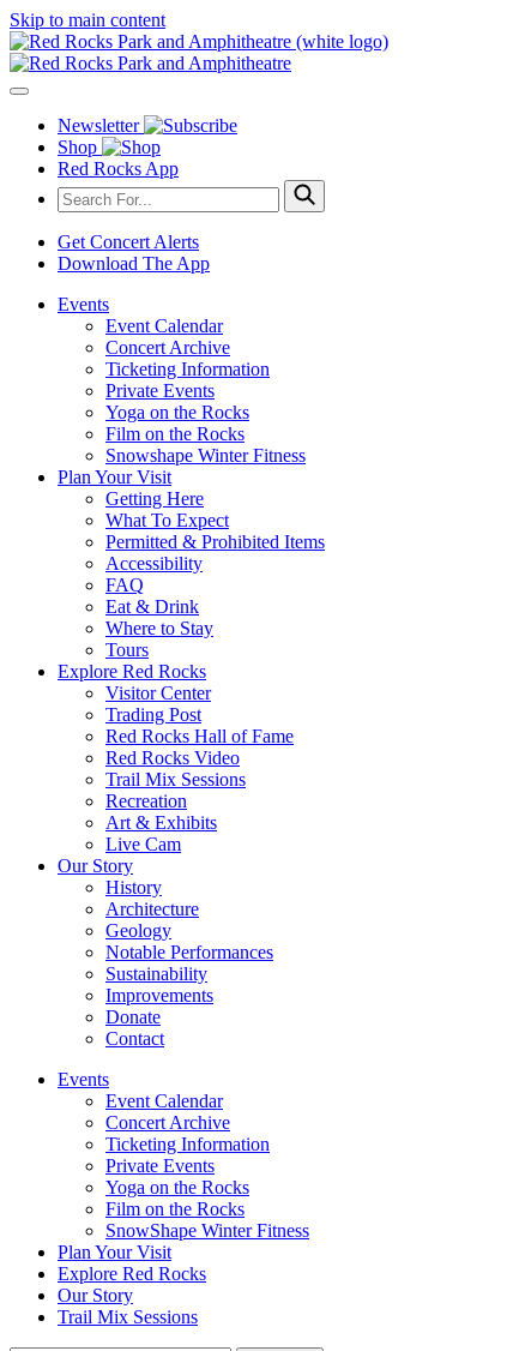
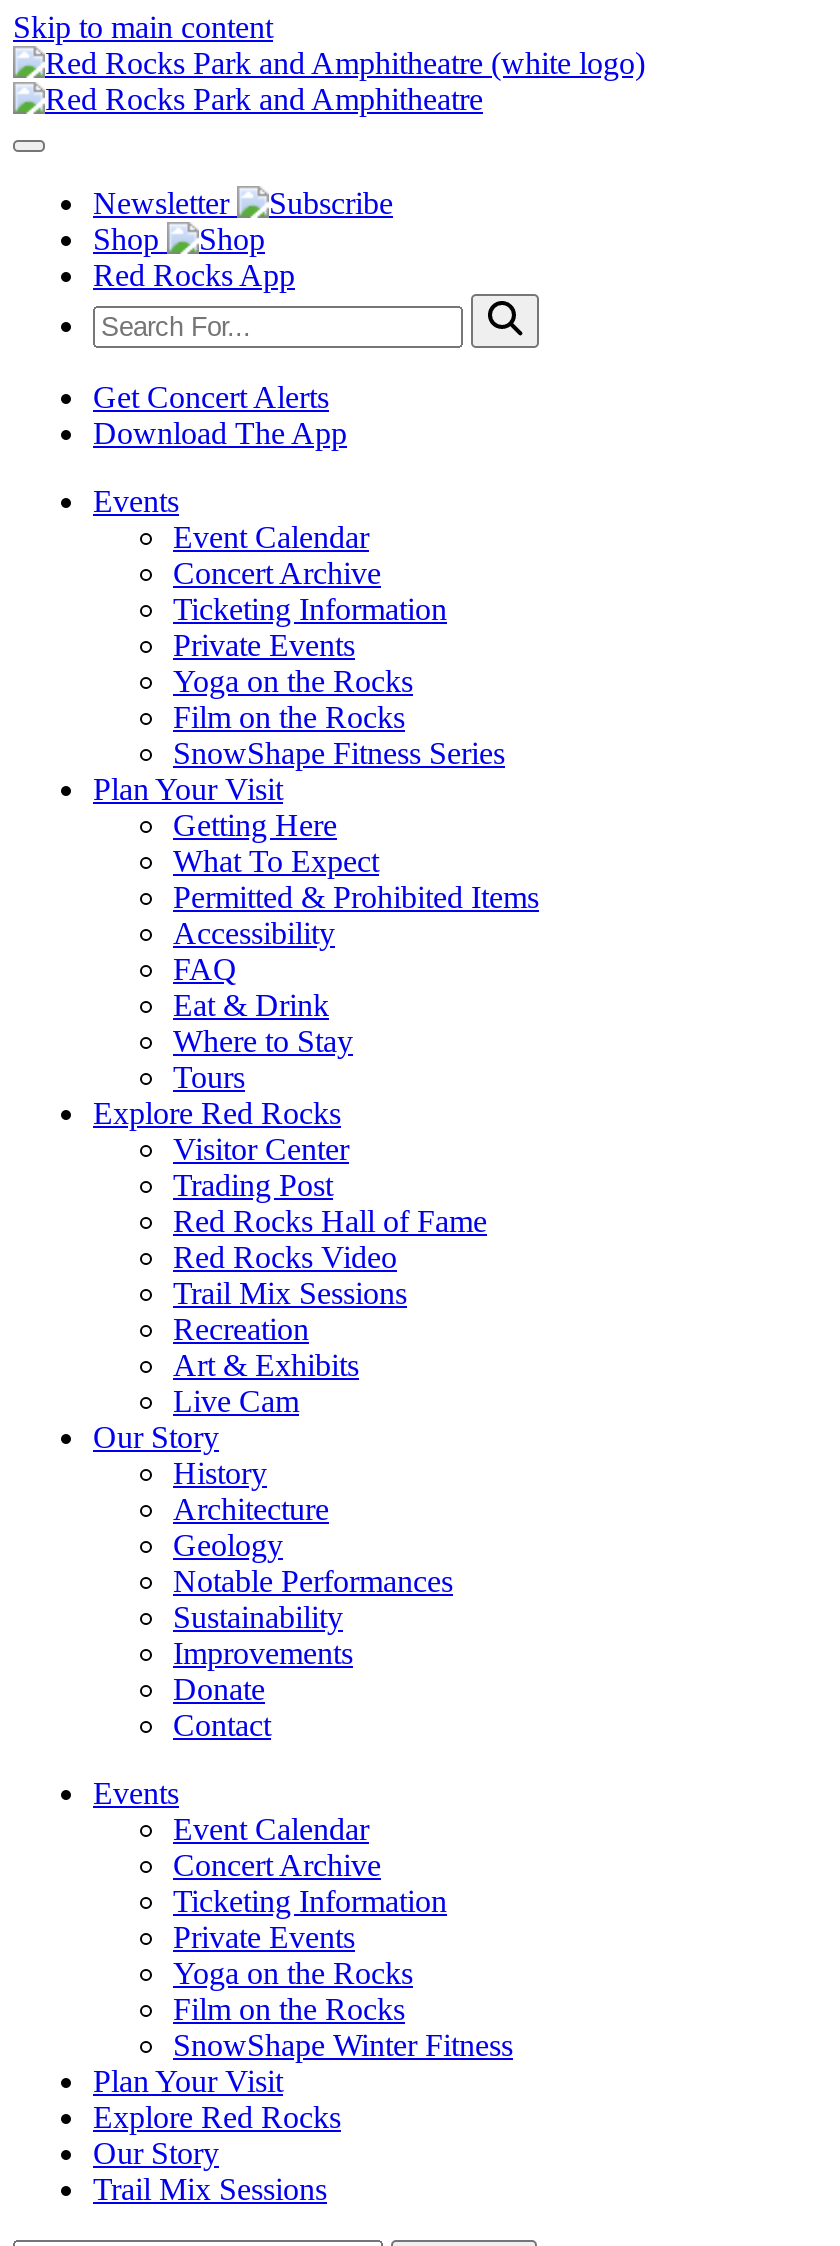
- Snowshape Winter Fitness
+ SnowShape Fitness Series
